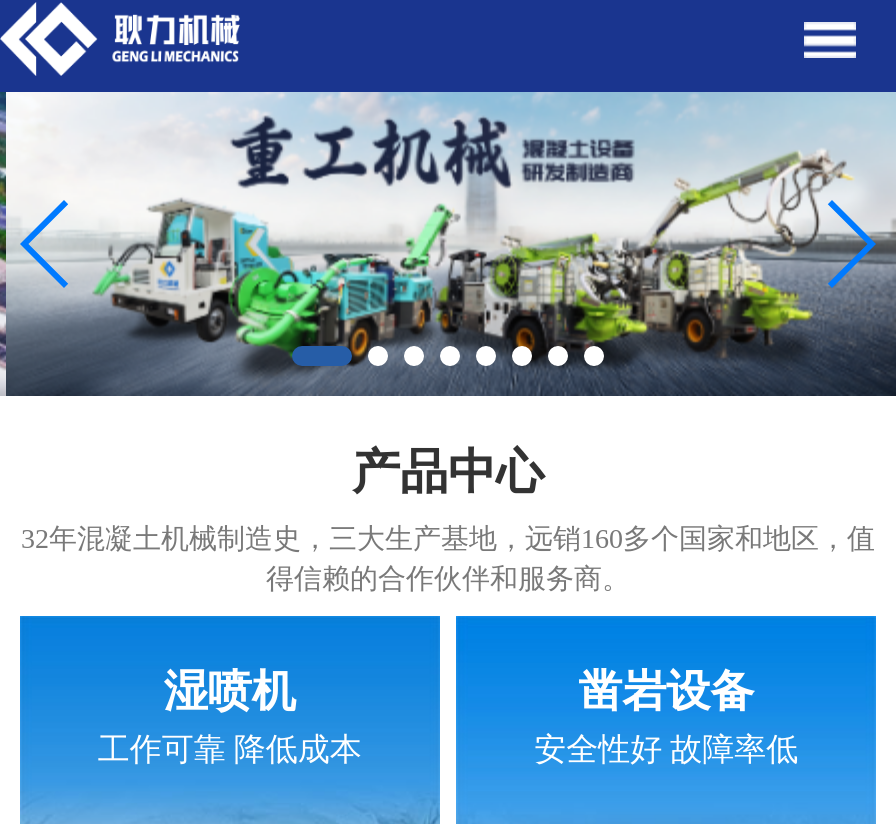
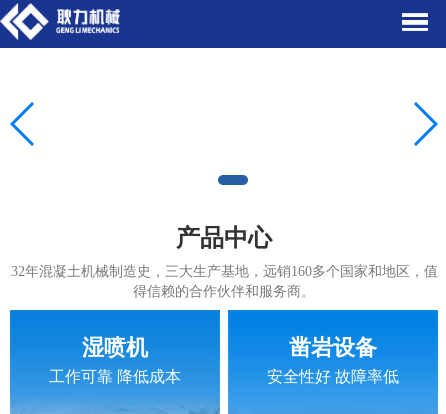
- [image]
